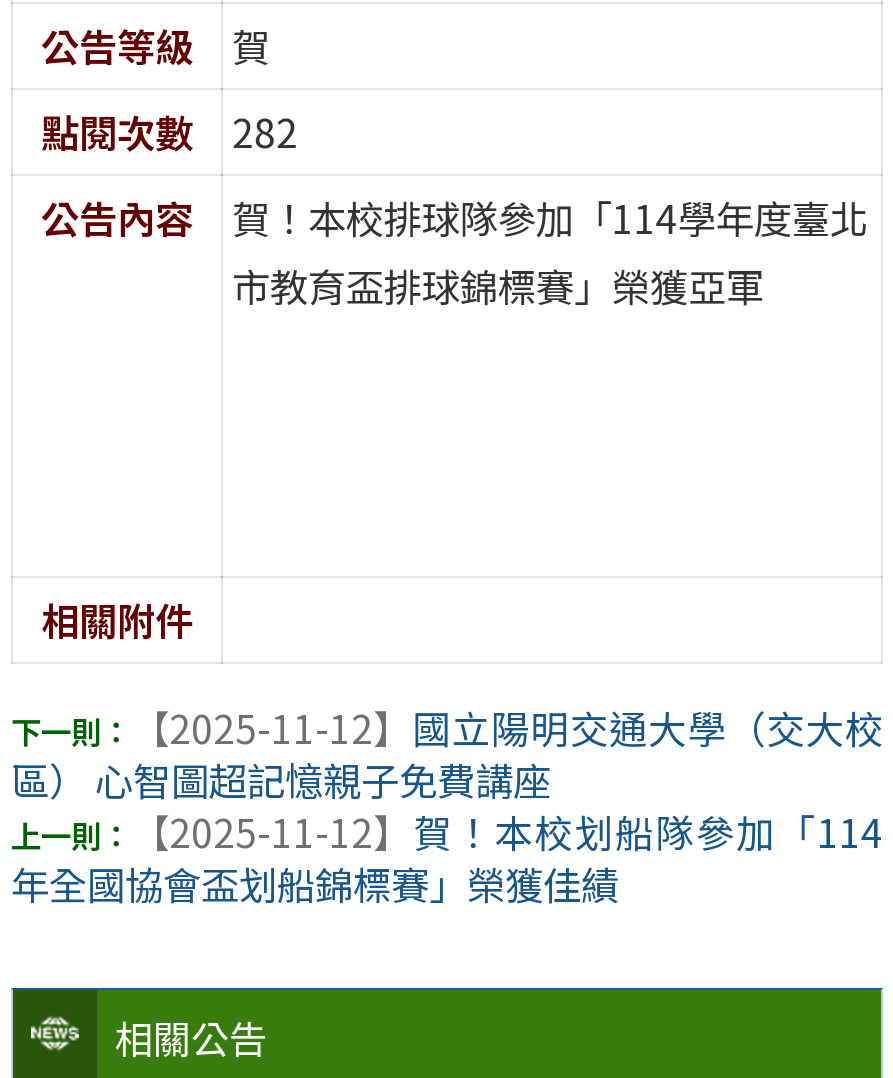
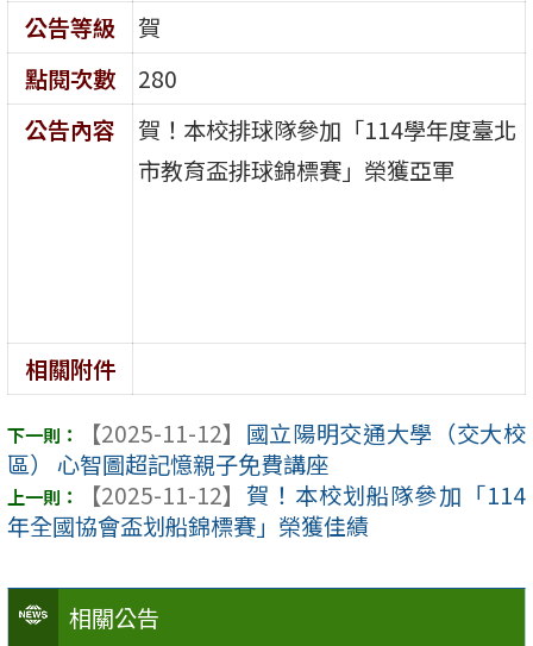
- 點閱次數 282
+ 點閱次數 280
